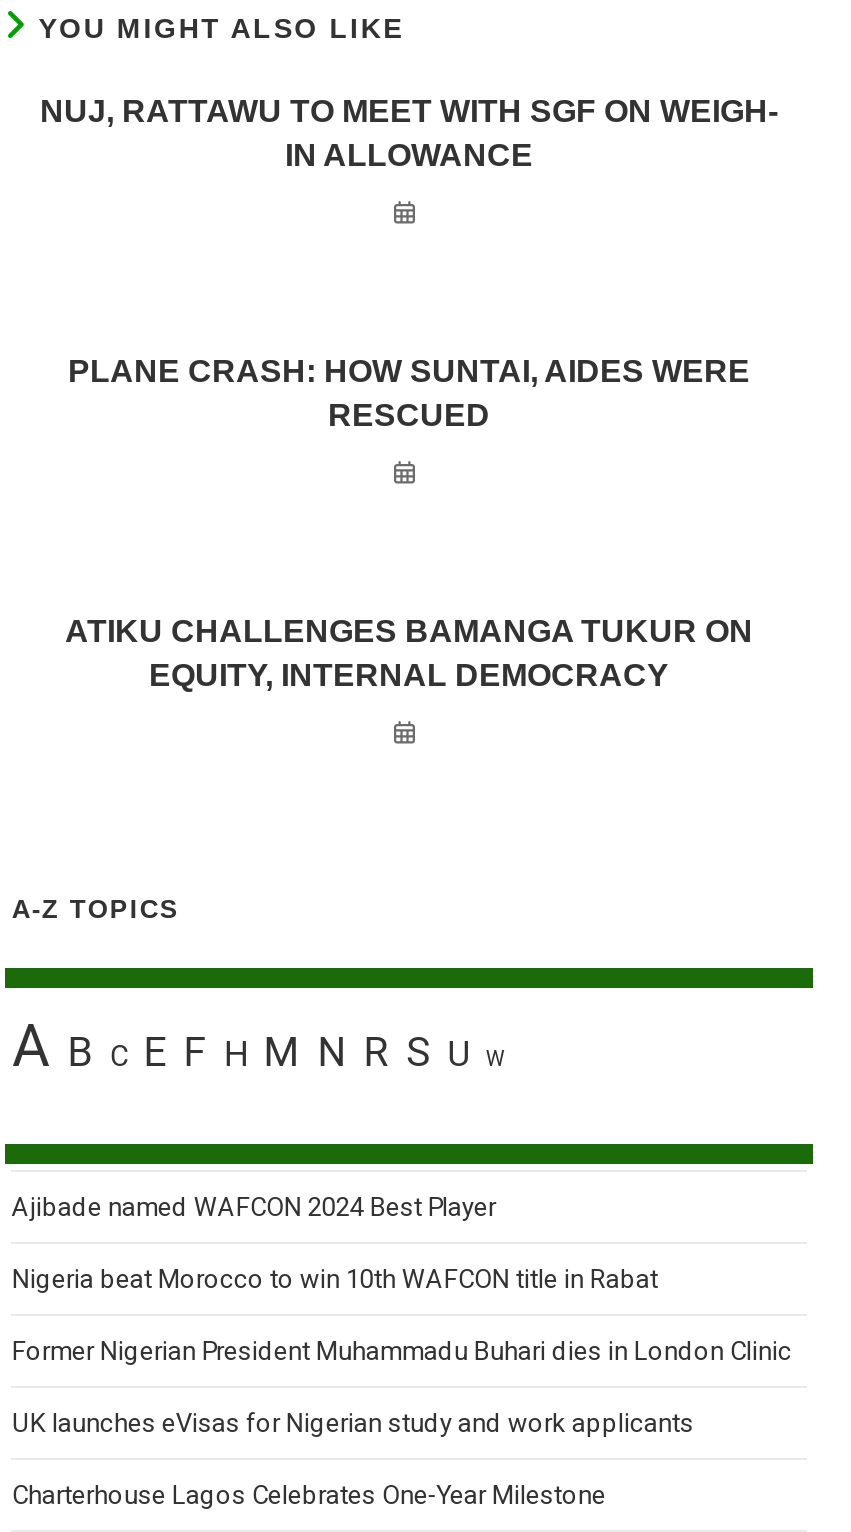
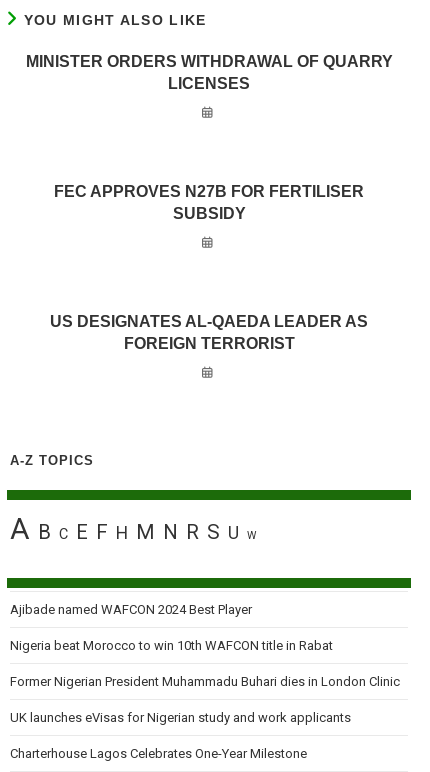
- NUJ, RATTAWU TO MEET WITH SGF ON WEIGH-
- IN ALLOWANCE
+ MINISTER ORDERS WITHDRAWAL OF QUARRY
+ LICENSES

- PLANE CRASH: HOW SUNTAI, AIDES WERE
- RESCUED
+ FEC APPROVES N27B FOR FERTILISER
+ SUBSIDY

- ATIKU CHALLENGES BAMANGA TUKUR ON
- EQUITY, INTERNAL DEMOCRACY
+ US DESIGNATES AL-QAEDA LEADER AS
+ FOREIGN TERRORIST
